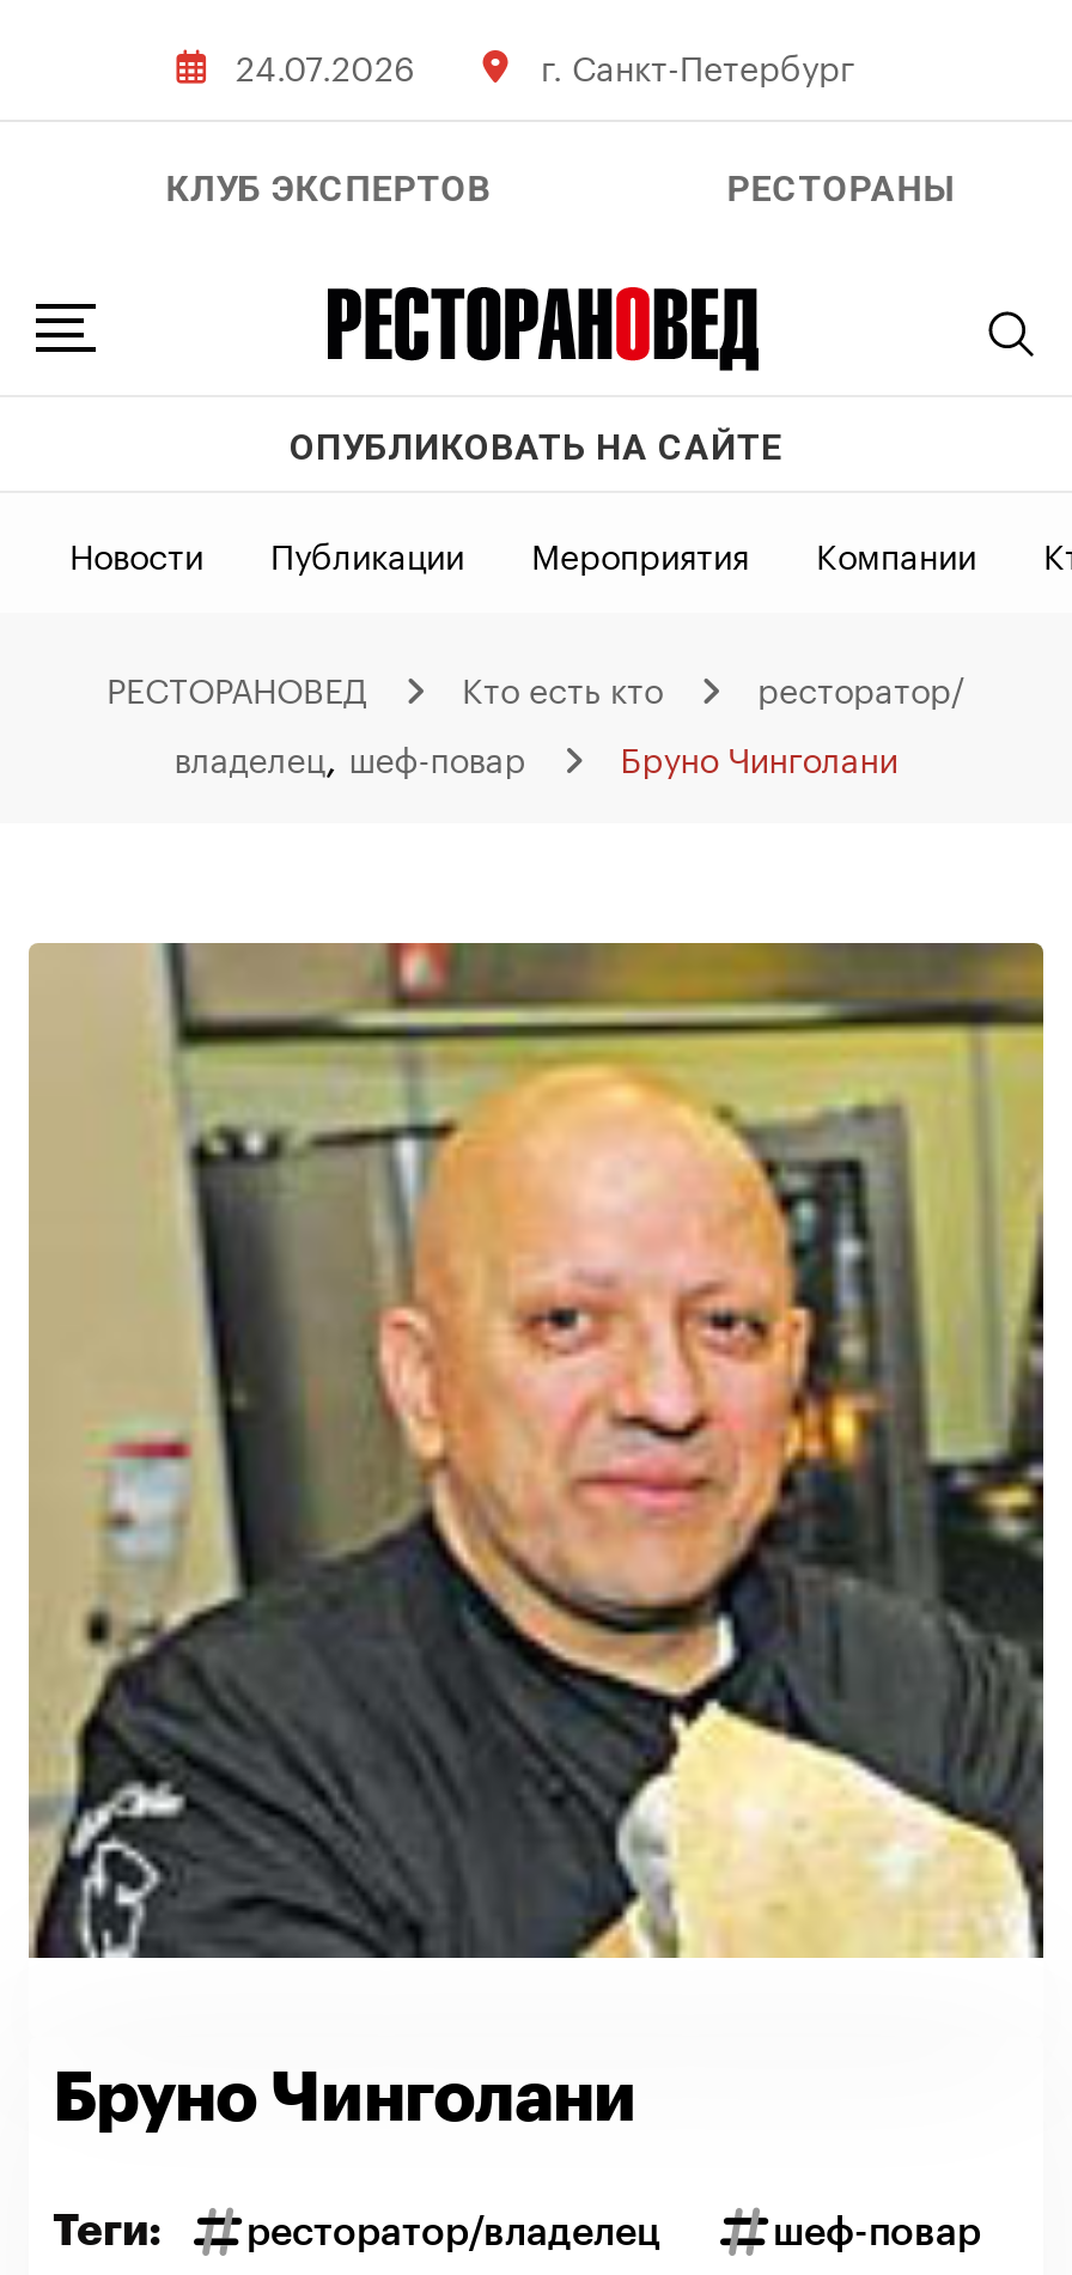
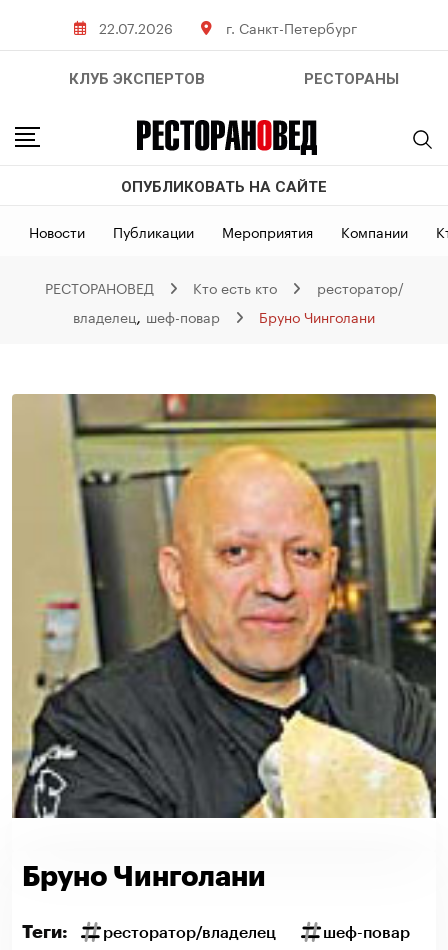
- 24.07.2026
+ 22.07.2026
